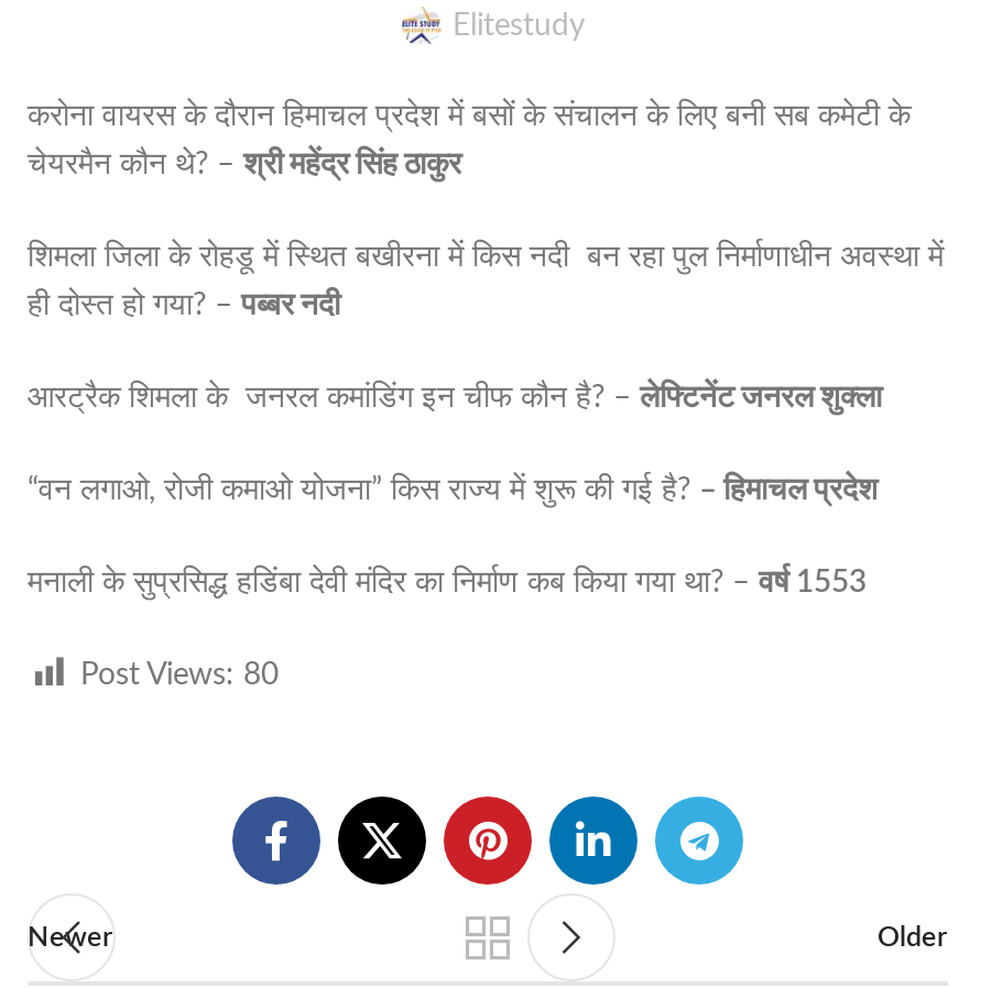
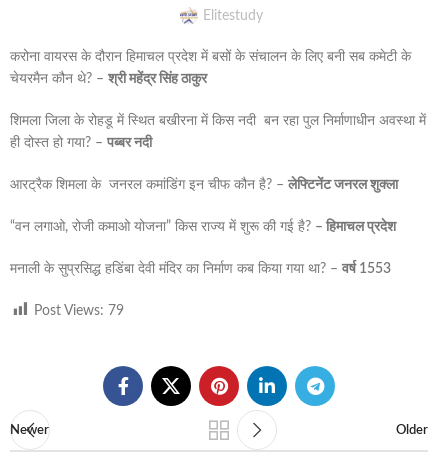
- Post Views: 80
+ Post Views: 79
